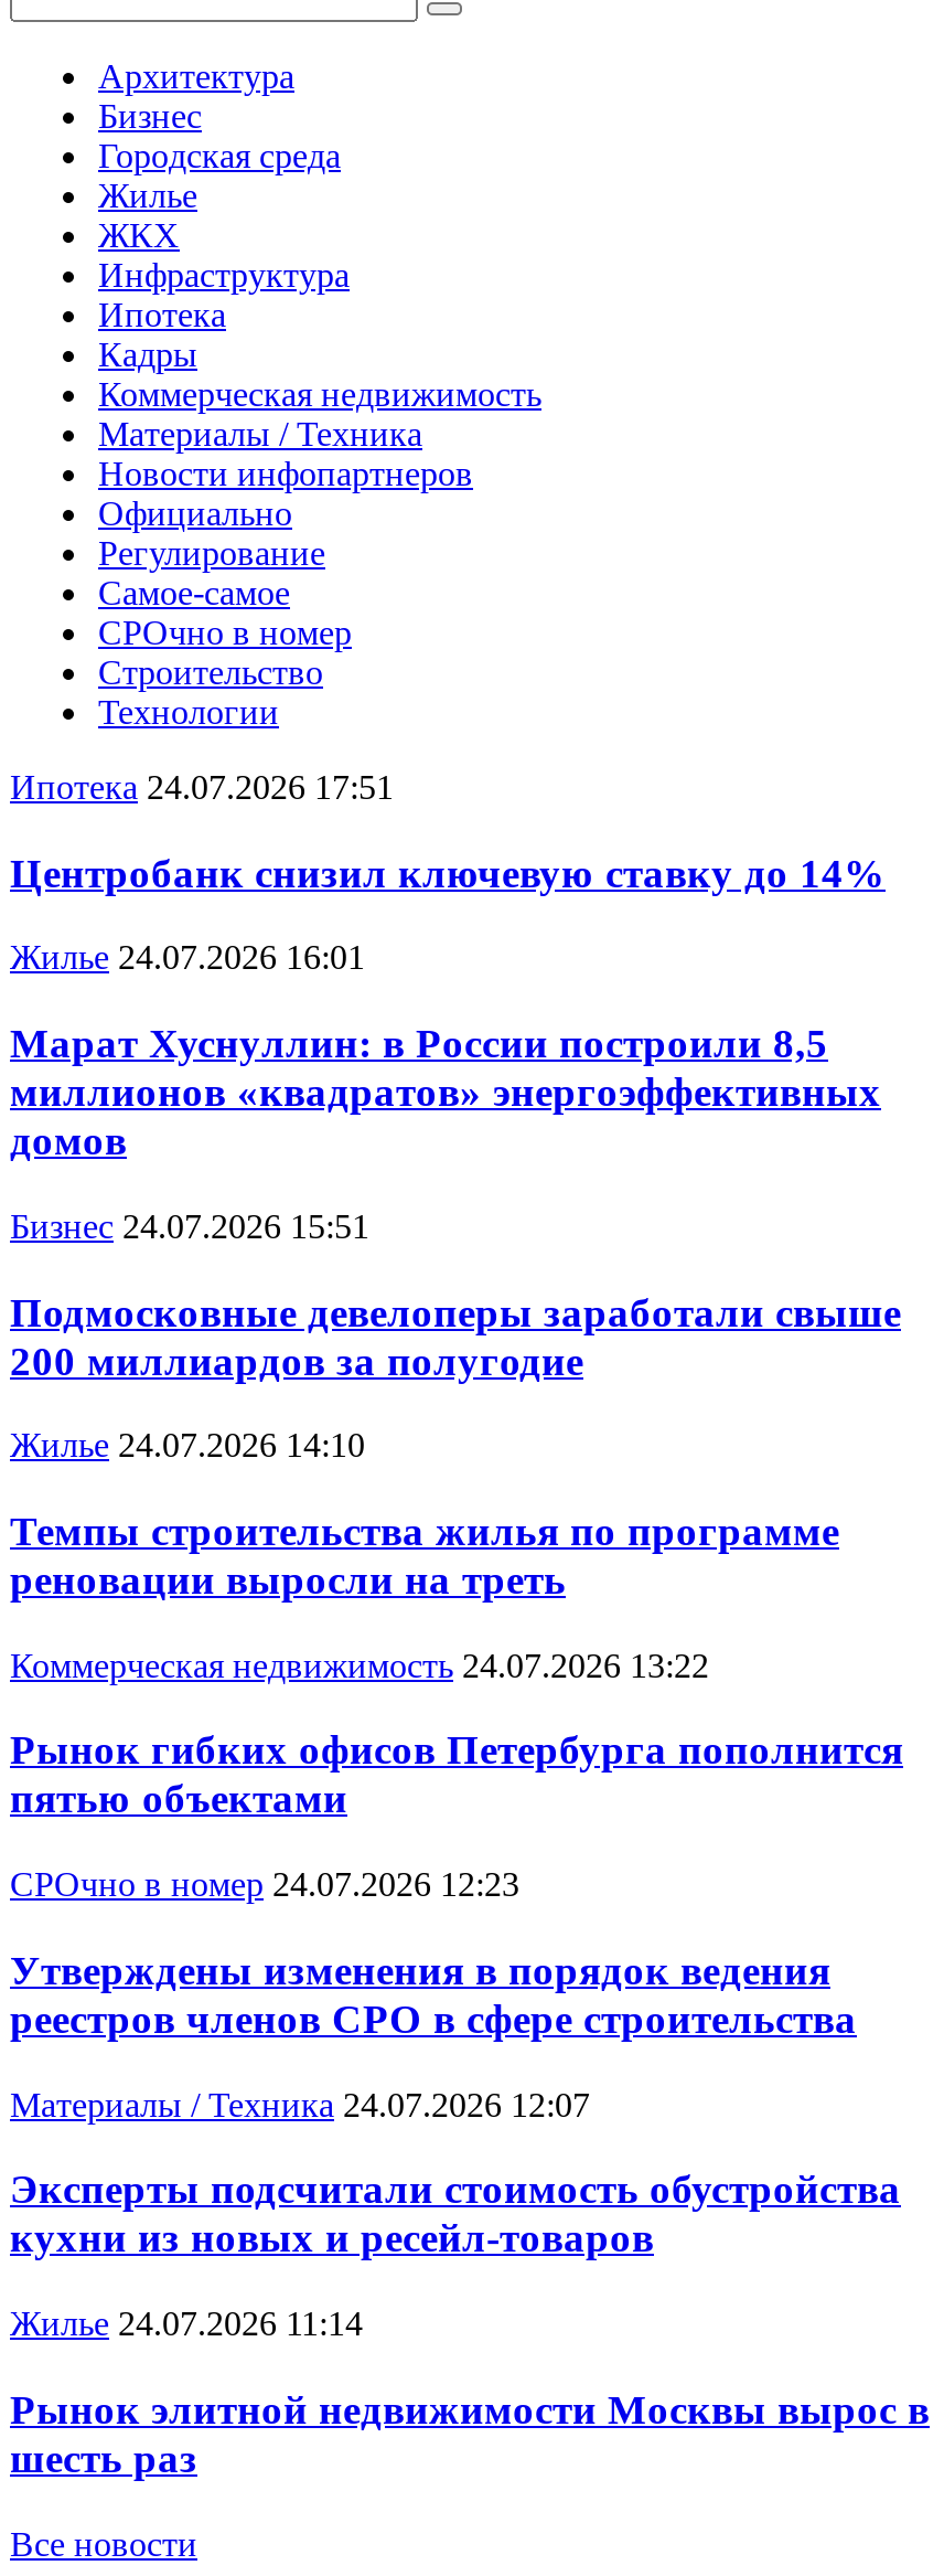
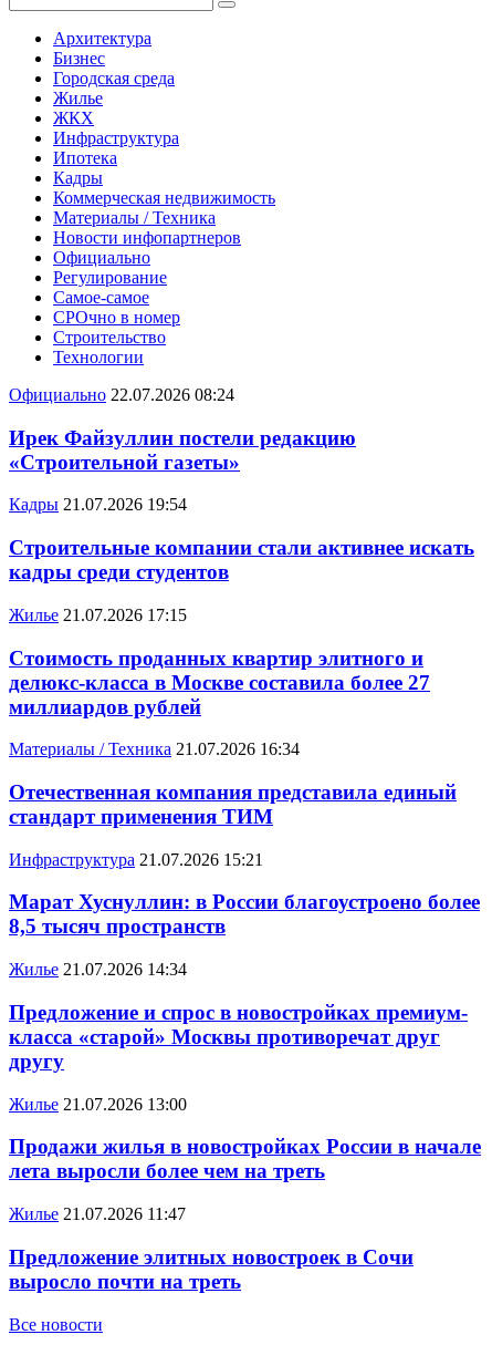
- Ипотека 24.07.2026 17:51
+ Официально 22.07.2026 08:24

- Центробанк снизил ключевую ставку до 14%
+ Ирек Файзуллин постели редакцию
+ «Строительной газеты»

- Жилье 24.07.2026 16:01
+ Кадры 21.07.2026 19:54

- Марат Хуснуллин: в России построили 8,5
- миллионов «квадратов» энергоэффективных
- домов
+ Строительные компании стали активнее искать
+ кадры среди студентов

- Бизнес 24.07.2026 15:51
+ Жилье 21.07.2026 17:15

- Подмосковные девелоперы заработали свыше
- 200 миллиардов за полугодие
+ Стоимость проданных квартир элитного и
+ делюкс-класса в Москве составила более 27
+ миллиардов рублей

- Жилье 24.07.2026 14:10
+ Материалы / Техника 21.07.2026 16:34

- Темпы строительства жилья по программе
- реновации выросли на треть
+ Отечественная компания представила единый
+ стандарт применения ТИМ

- Коммерческая недвижимость 24.07.2026 13:22
+ Инфраструктура 21.07.2026 15:21

- Рынок гибких офисов Петербурга пополнится
- пятью объектами
+ Марат Хуснуллин: в России благоустроено более
+ 8,5 тысяч пространств

- СРОчно в номер 24.07.2026 12:23
+ Жилье 21.07.2026 14:34

- Утверждены изменения в порядок ведения
- реестров членов СРО в сфере строительства
+ Предложение и спрос в новостройках премиум-
+ класса «старой» Москвы противоречат друг
+ другу

- Материалы / Техника 24.07.2026 12:07
+ Жилье 21.07.2026 13:00

- Эксперты подсчитали стоимость обустройства
- кухни из новых и ресейл-товаров
+ Продажи жилья в новостройках России в начале
+ лета выросли более чем на треть

- Жилье 24.07.2026 11:14
+ Жилье 21.07.2026 11:47

- Рынок элитной недвижимости Москвы вырос в
- шесть раз
+ Предложение элитных новостроек в Сочи
+ выросло почти на треть
